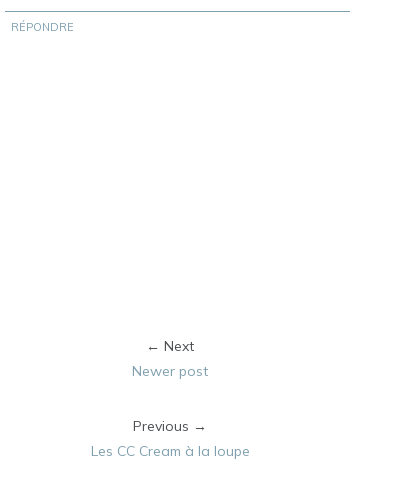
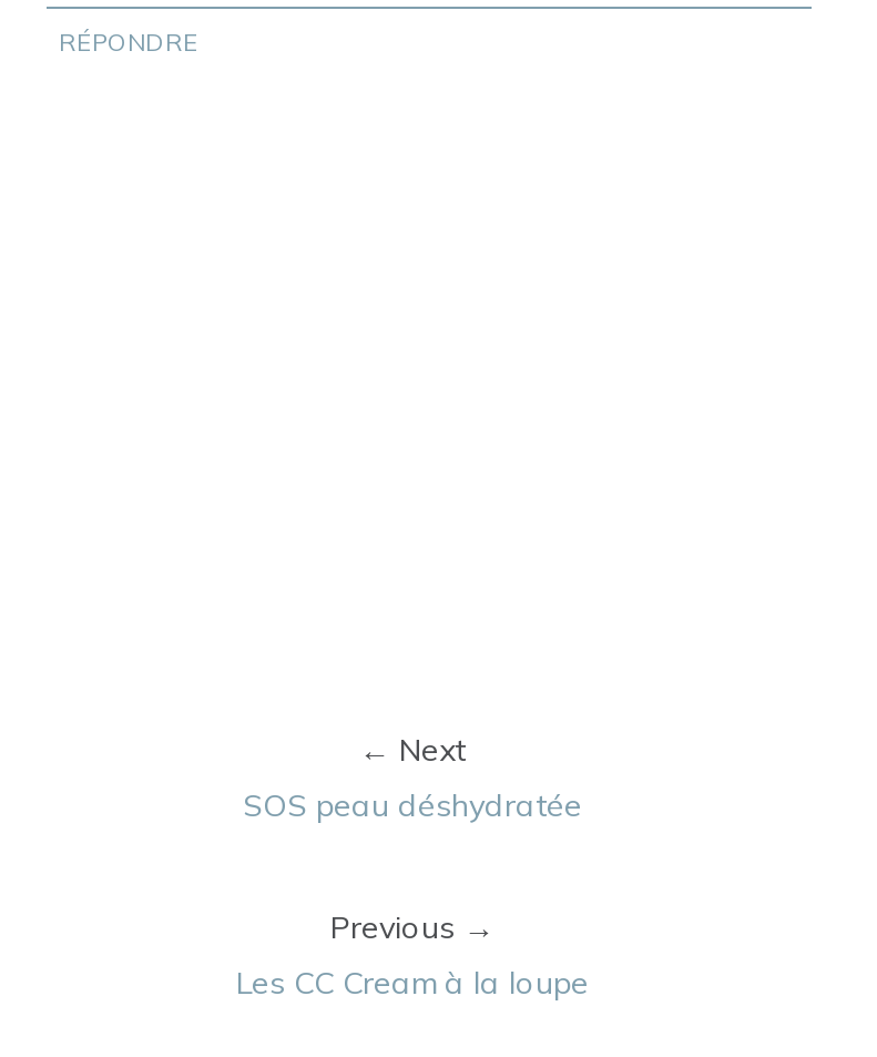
- Newer post
+ SOS peau déshydratée
